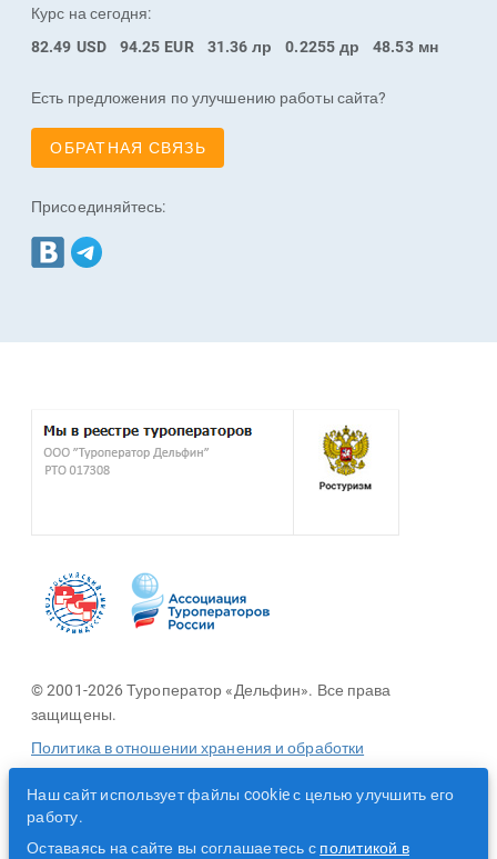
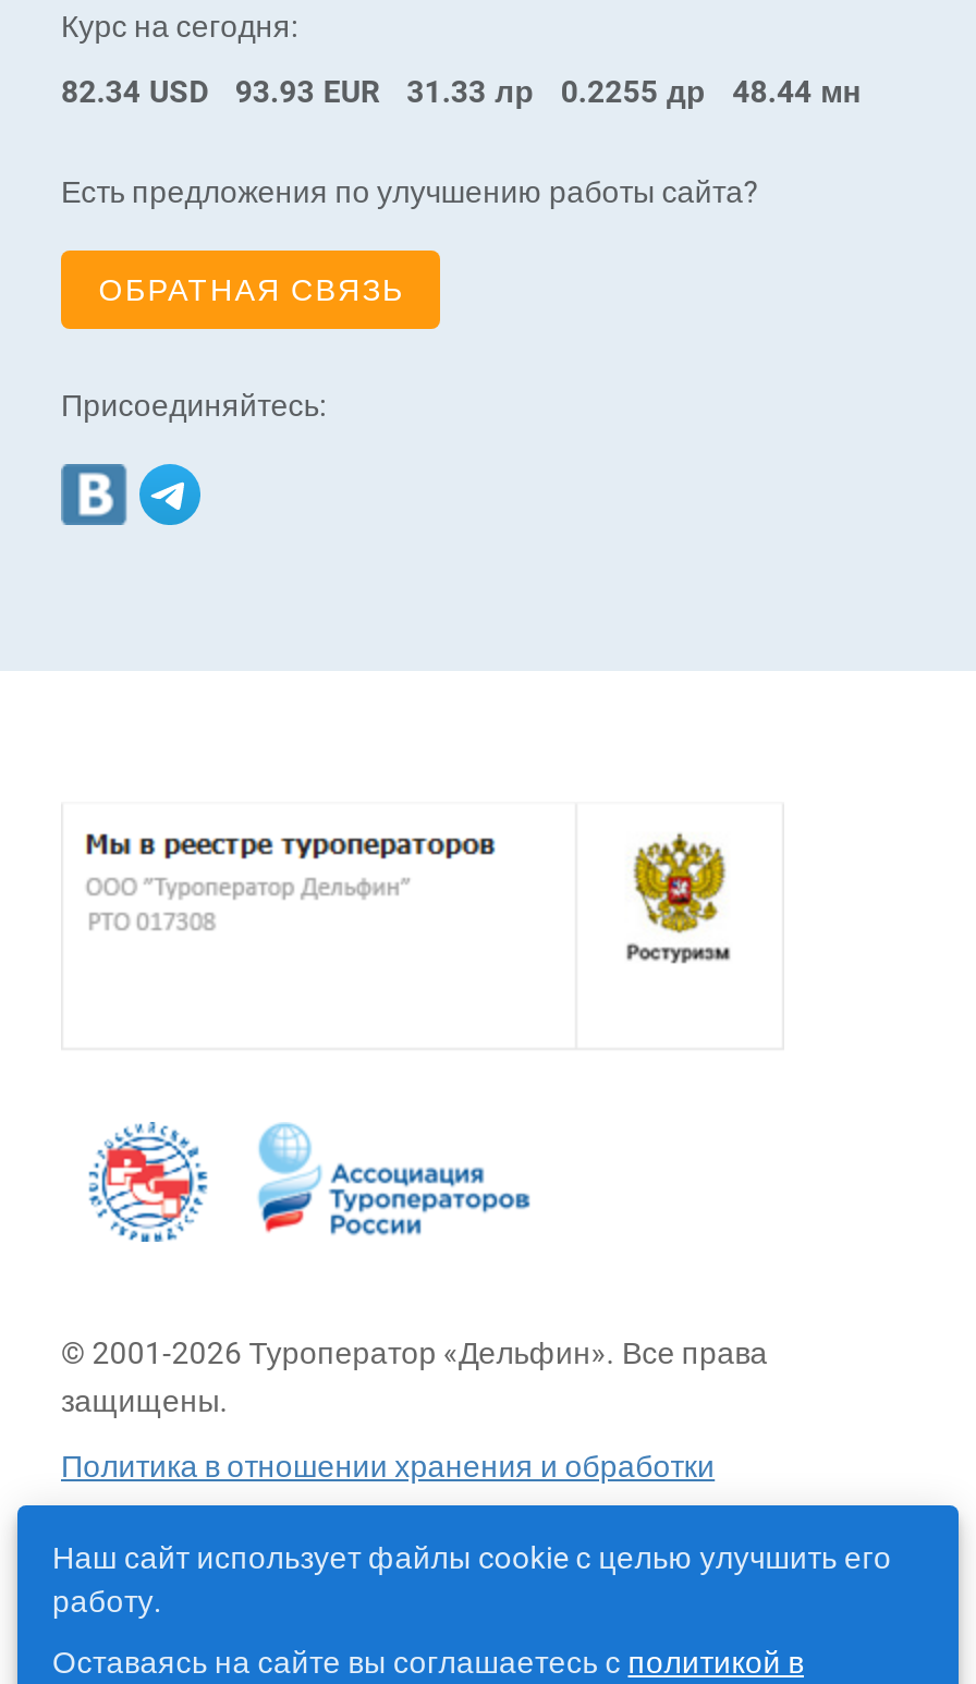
- 82.49 USD
+ 82.34 USD

- 94.25 EUR
+ 93.93 EUR

- 31.36 лр
+ 31.33 лр

- 48.53 мн
+ 48.44 мн
